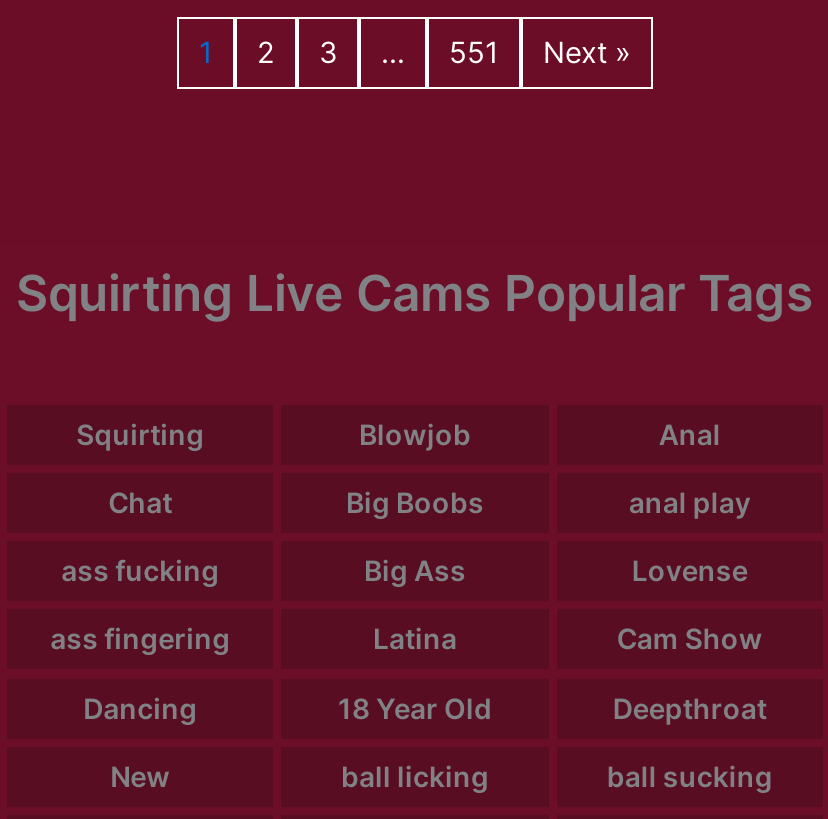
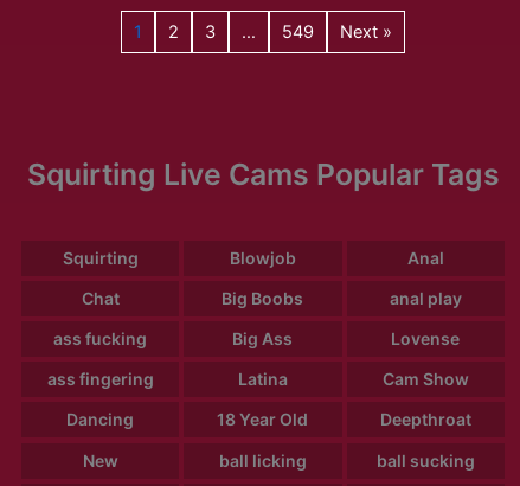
- 551
+ 549
